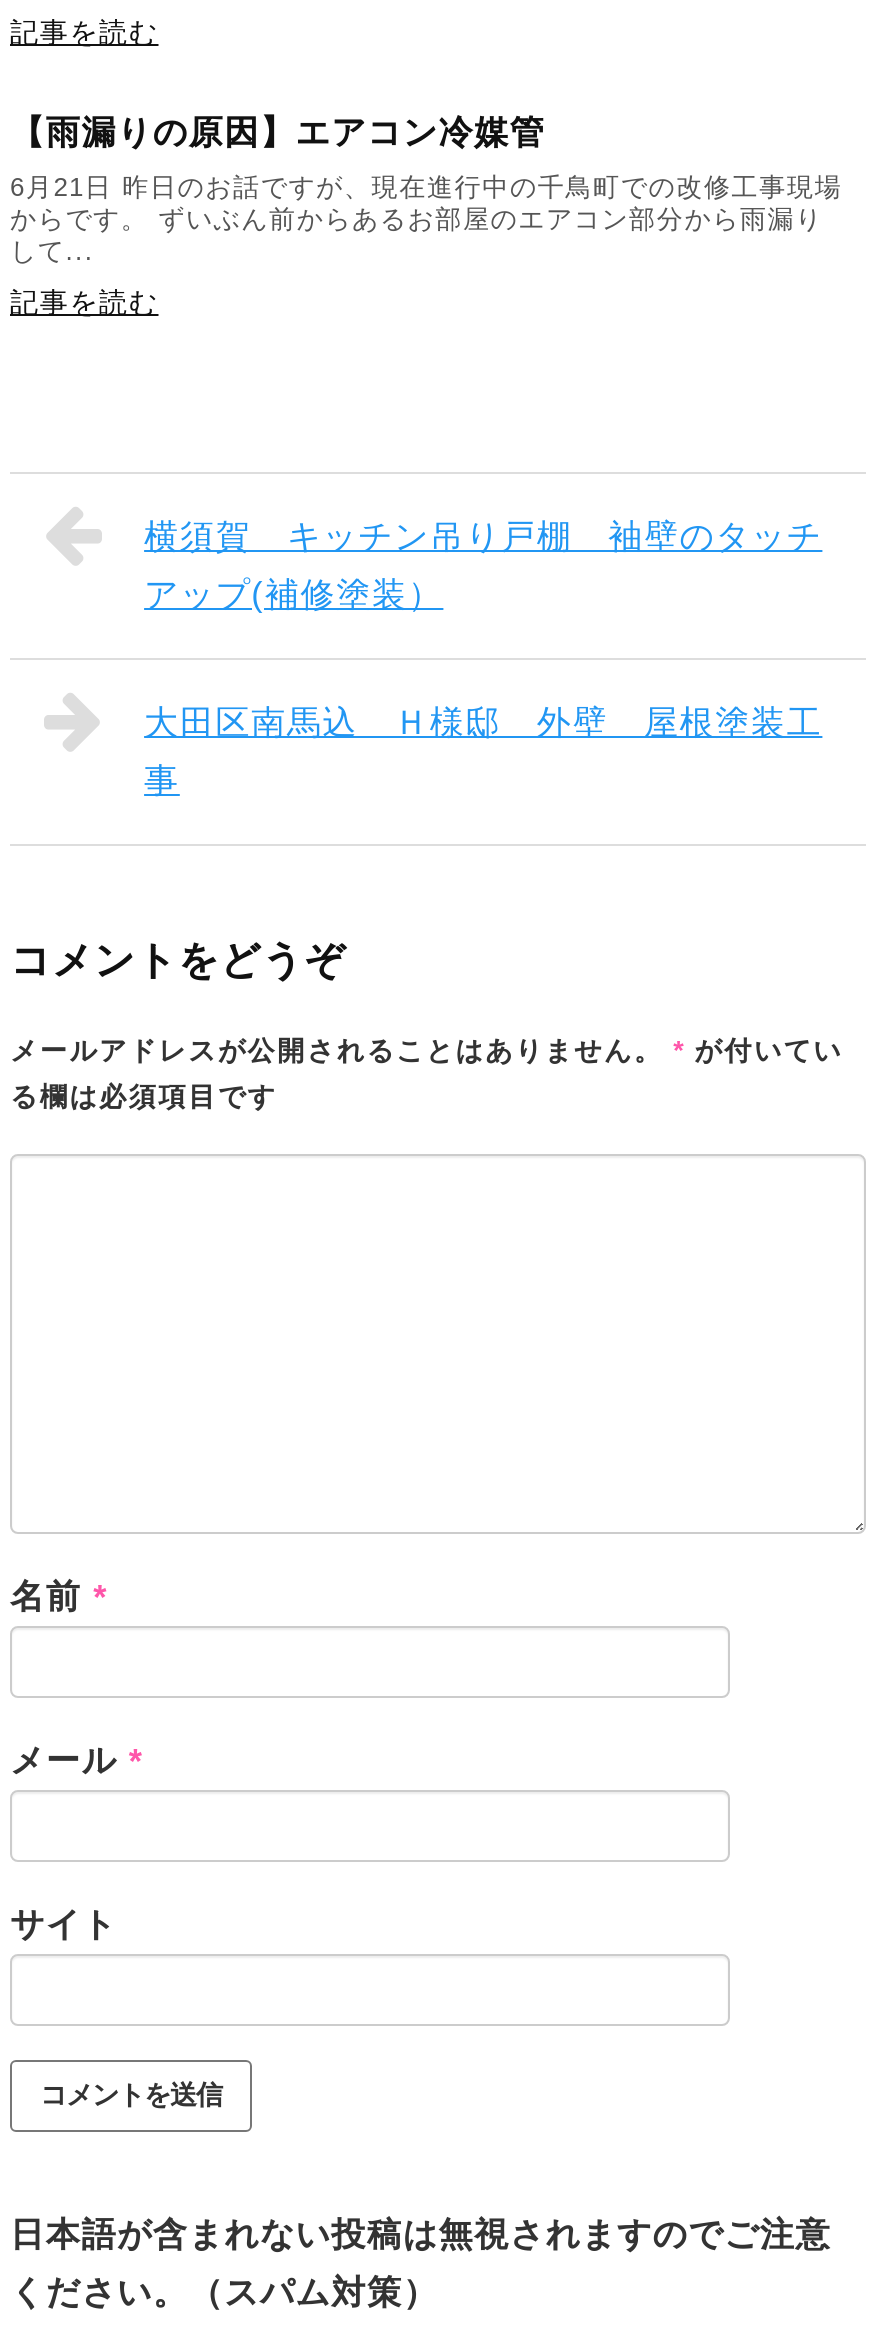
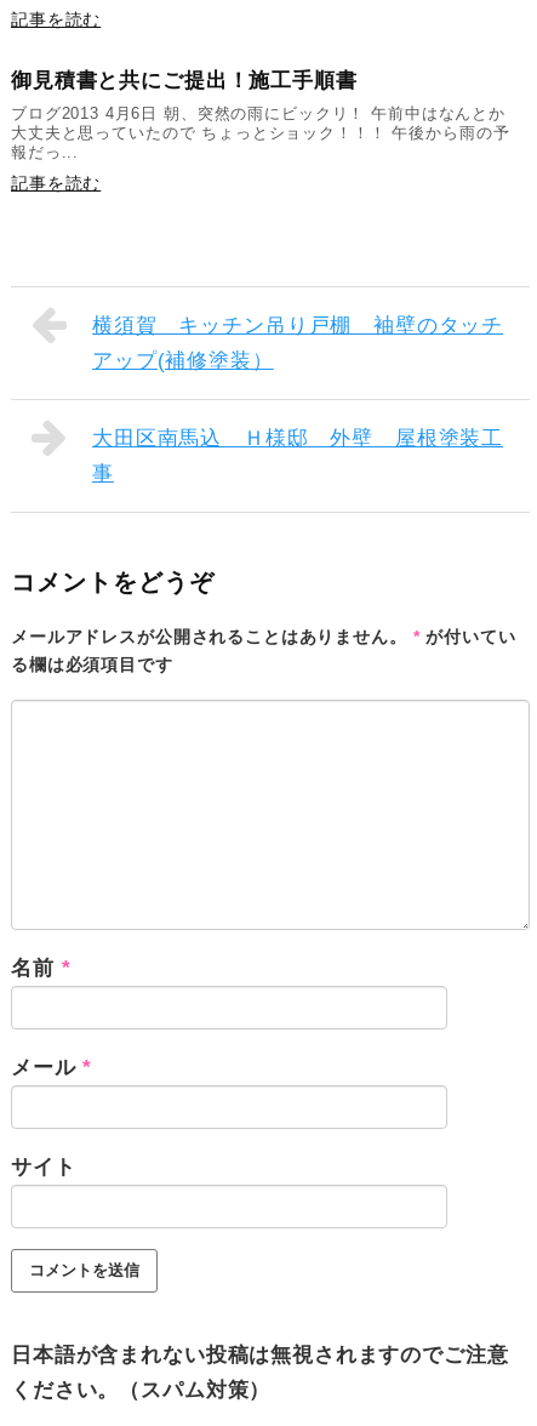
- 【雨漏りの原因】エアコン冷媒管
+ 御見積書と共にご提出！施工手順書

- 6月21日 昨日のお話ですが、現在進行中の千鳥町での改修工事現場
- からです。 ずいぶん前からあるお部屋のエアコン部分から雨漏り
- して...
+ ブログ2013 4月6日 朝、突然の雨にビックリ！ 午前中はなんとか
+ 大丈夫と思っていたので ちょっとショック！！！ 午後から雨の予
+ 報だっ...
